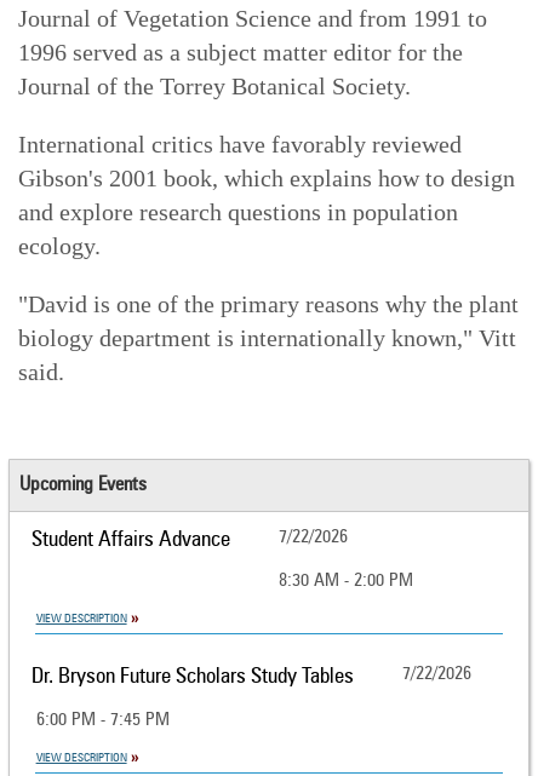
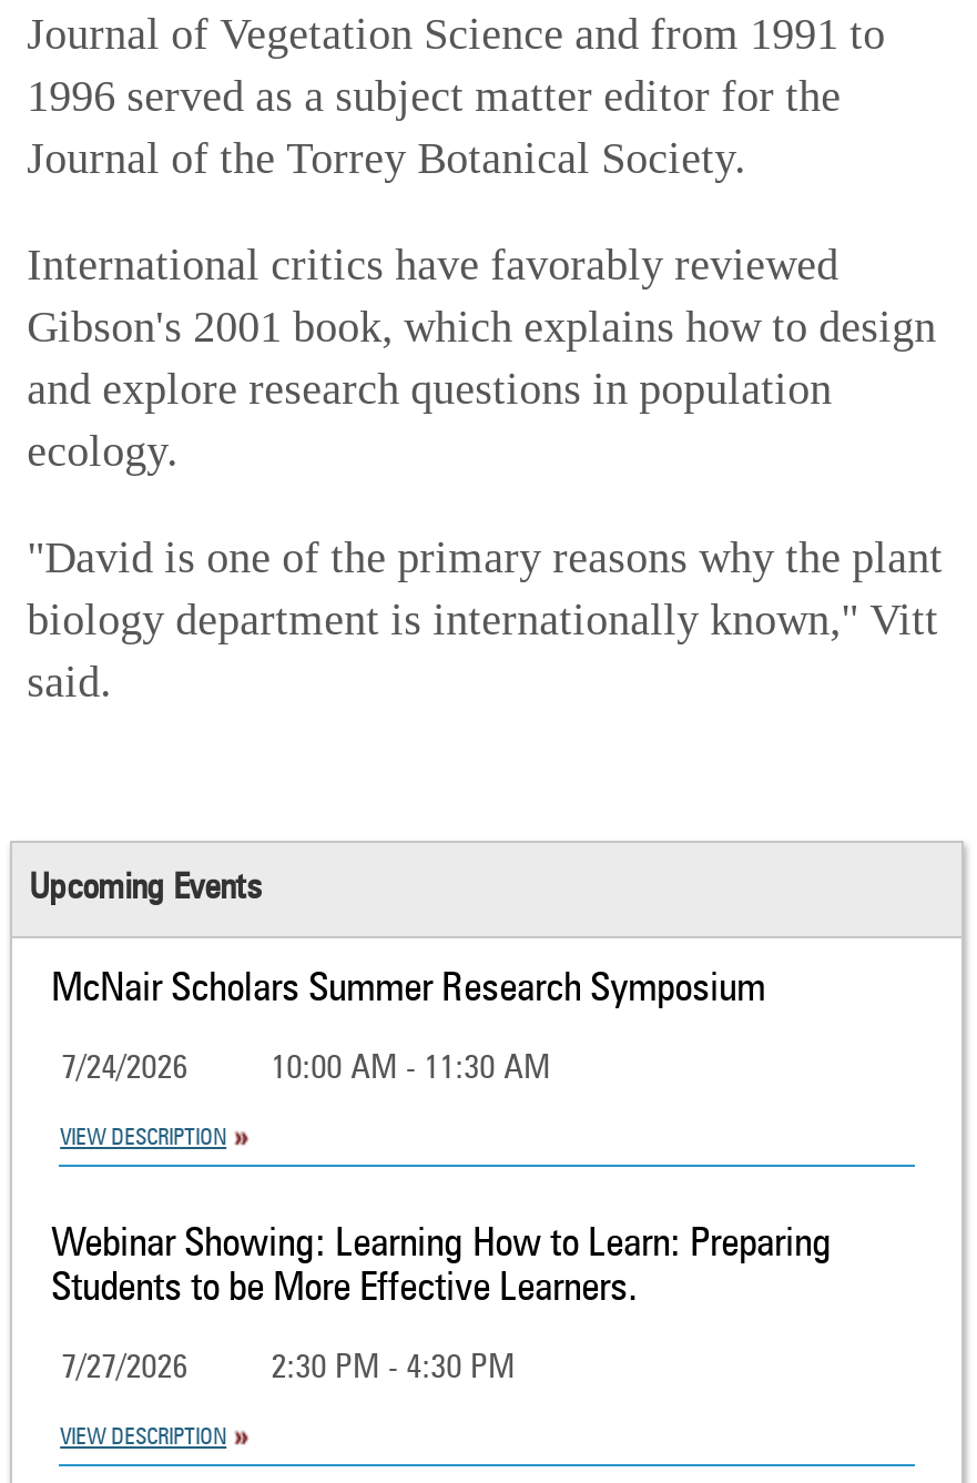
- Student Affairs Advance
- 7/22/2026
+ McNair Scholars Summer Research Symposium

- 8:30 AM - 2:00 PM
+ 7/24/2026
+ 10:00 AM - 11:30 AM

- Dr. Bryson Future Scholars Study Tables
- 7/22/2026
+ Webinar Showing: Learning How to Learn: Preparing
+ Students to be More Effective Learners.

- 6:00 PM - 7:45 PM
+ 7/27/2026
+ 2:30 PM - 4:30 PM
